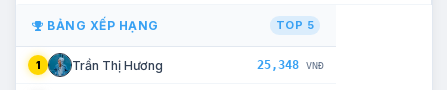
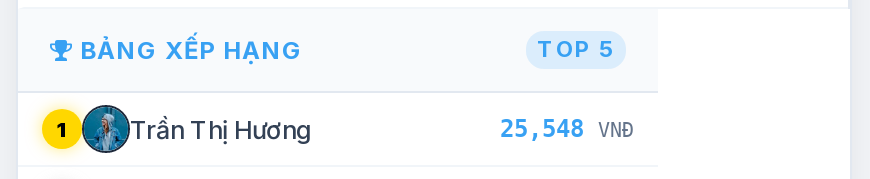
- 25,348 VNĐ
+ 25,548 VNĐ
